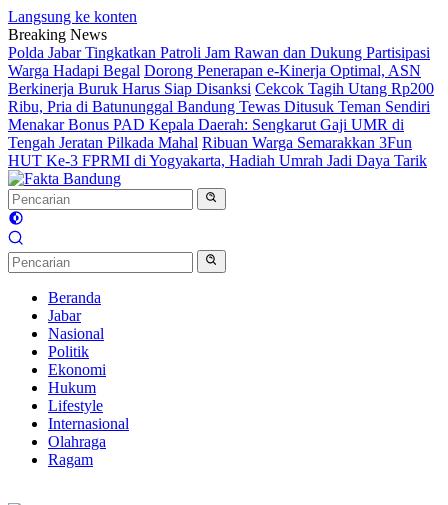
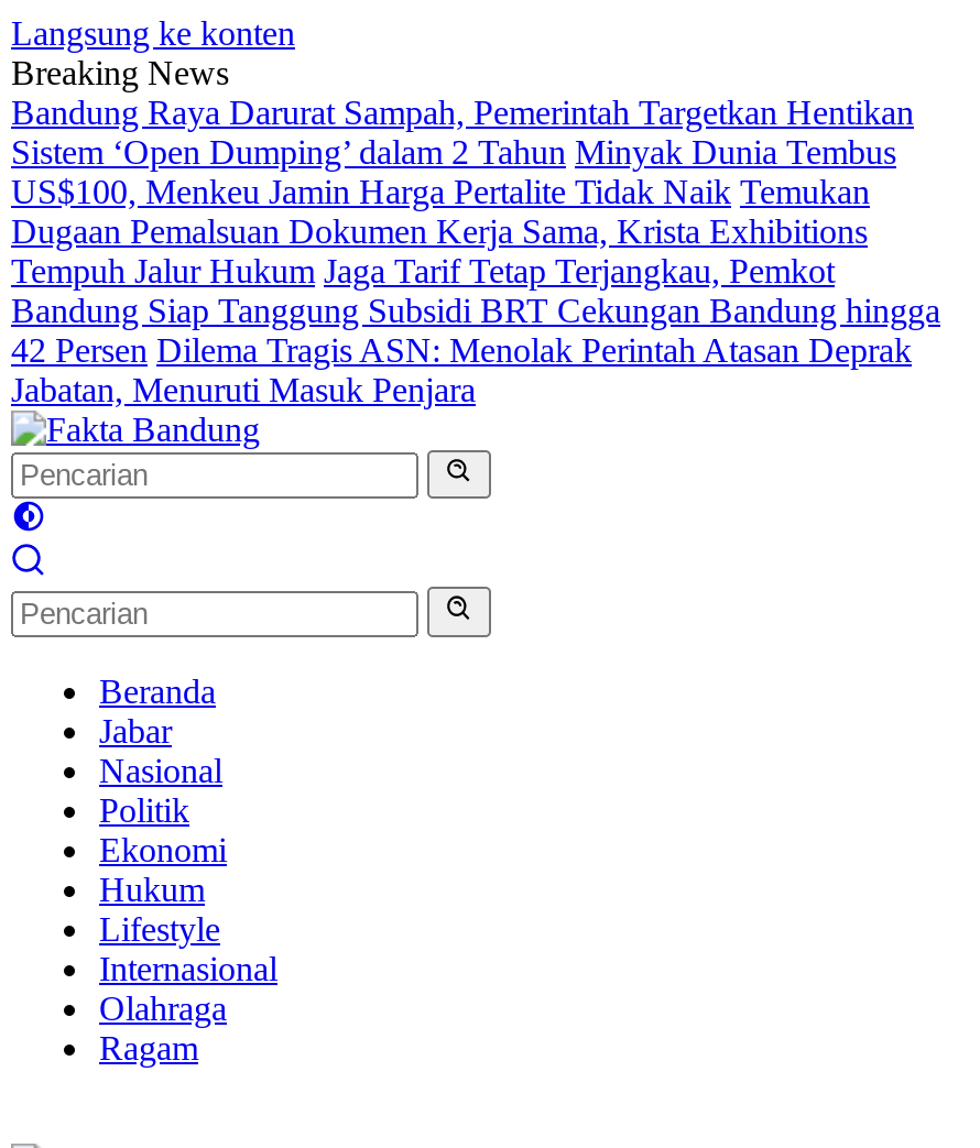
- Polda Jabar Tingkatkan Patroli Jam Rawan dan Dukung Partisipasi
- Warga Hadapi Begal Dorong Penerapan e-Kinerja Optimal, ASN
- Berkinerja Buruk Harus Siap Disanksi Cekcok Tagih Utang Rp200
- Ribu, Pria di Batununggal Bandung Tewas Ditusuk Teman Sendiri
- Menakar Bonus PAD Kepala Daerah: Sengkarut Gaji UMR di
- Tengah Jeratan Pilkada Mahal Ribuan Warga Semarakkan 3Fun
- HUT Ke-3 FPRMI di Yogyakarta, Hadiah Umrah Jadi Daya Tarik
+ Bandung Raya Darurat Sampah, Pemerintah Targetkan Hentikan
+ Sistem ‘Open Dumping’ dalam 2 Tahun Minyak Dunia Tembus
+ US$100, Menkeu Jamin Harga Pertalite Tidak Naik Temukan
+ Dugaan Pemalsuan Dokumen Kerja Sama, Krista Exhibitions
+ Tempuh Jalur Hukum Jaga Tarif Tetap Terjangkau, Pemkot
+ Bandung Siap Tanggung Subsidi BRT Cekungan Bandung hingga
+ 42 Persen Dilema Tragis ASN: Menolak Perintah Atasan Deprak
+ Jabatan, Menuruti Masuk Penjara
